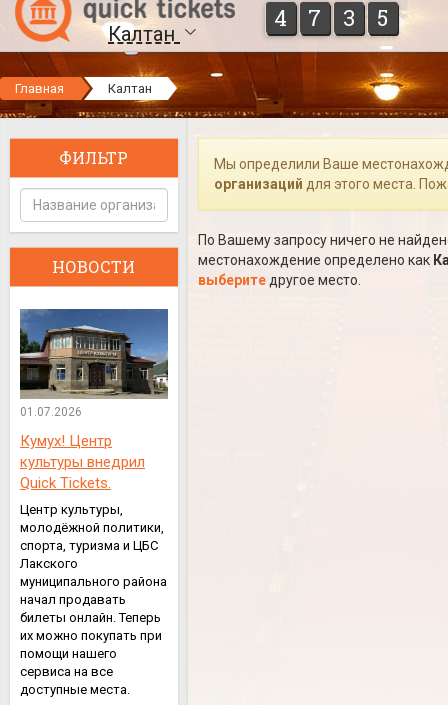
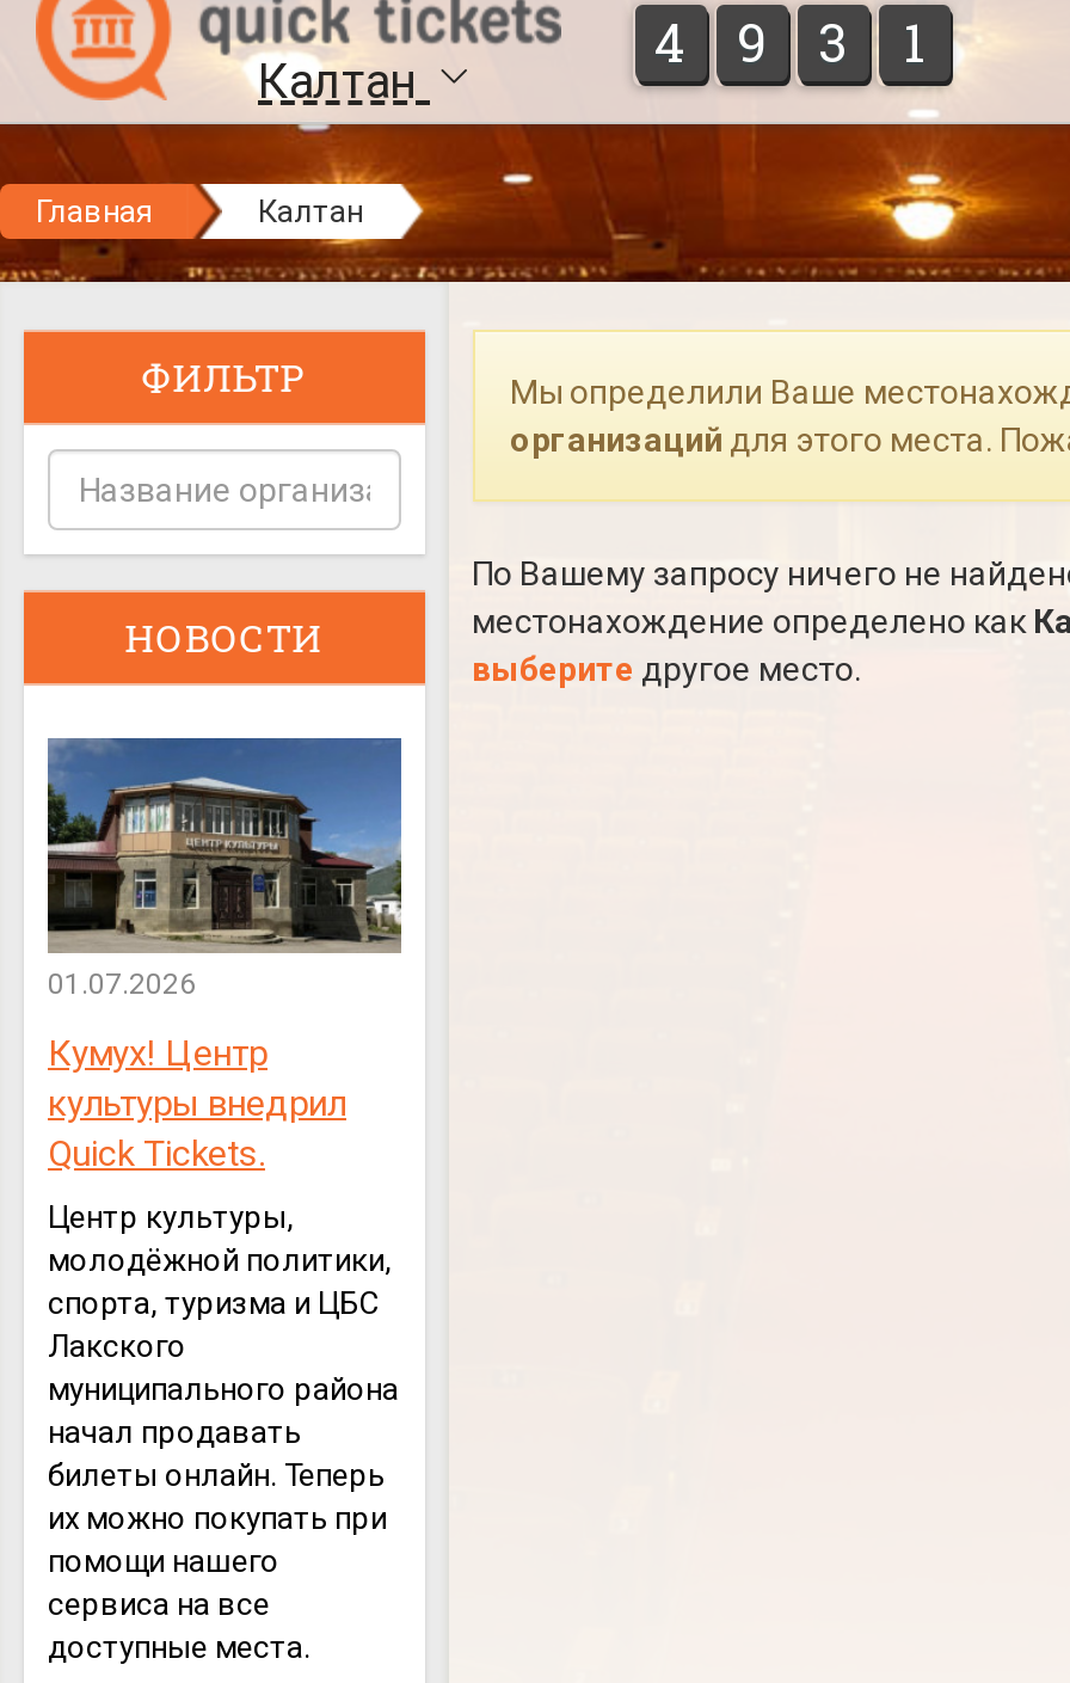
- 7
+ 9

- 5
+ 1
